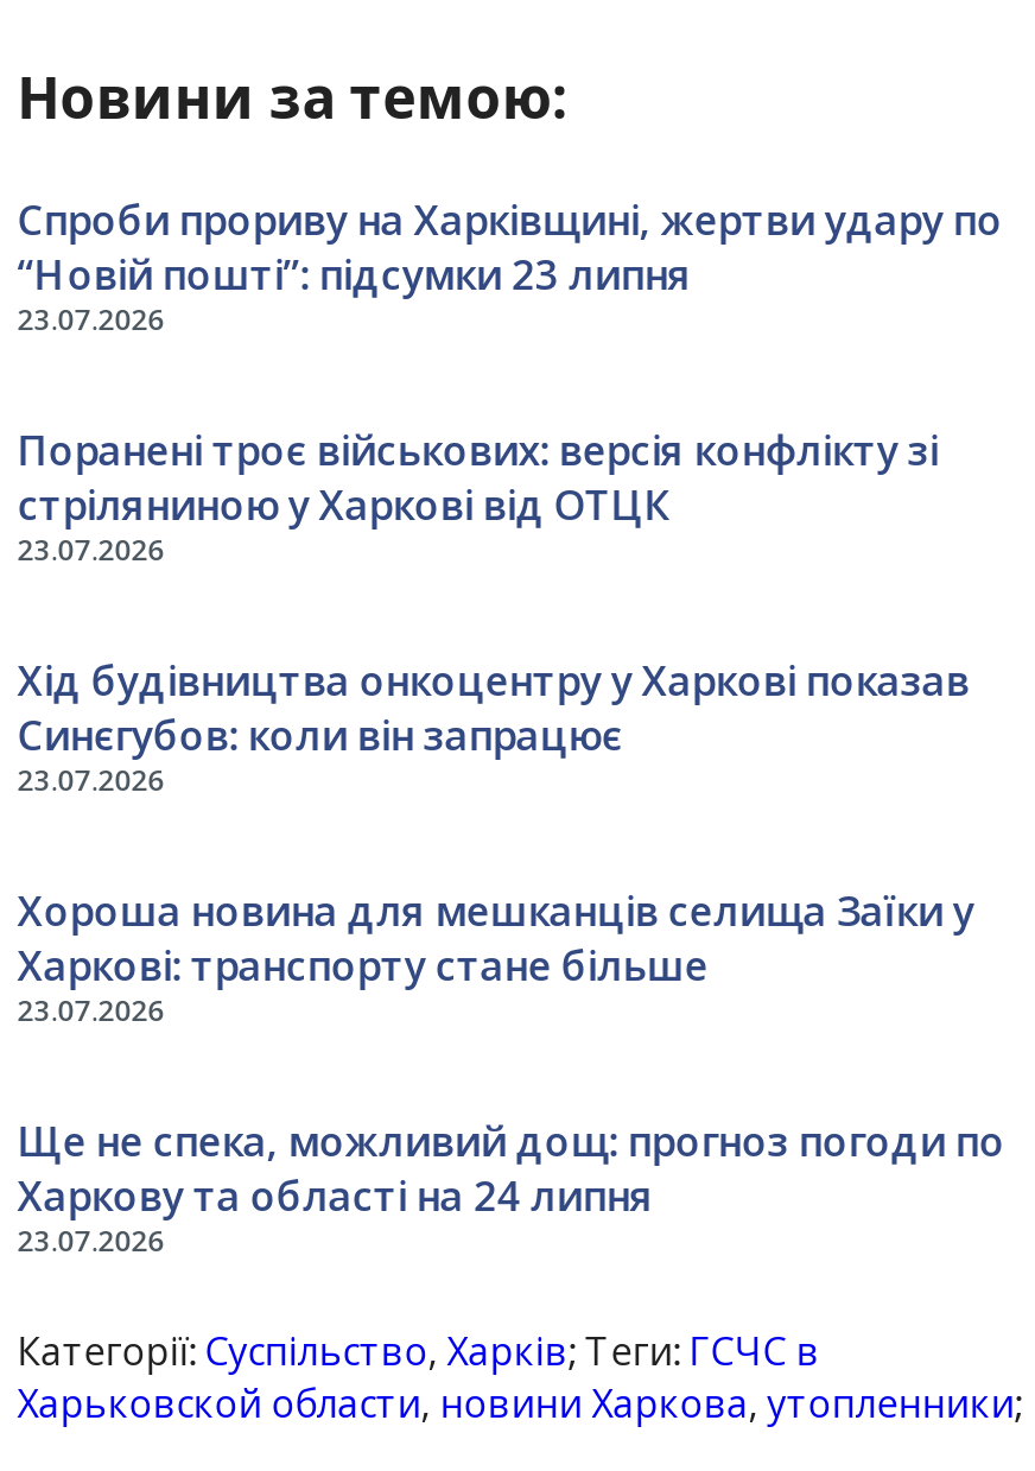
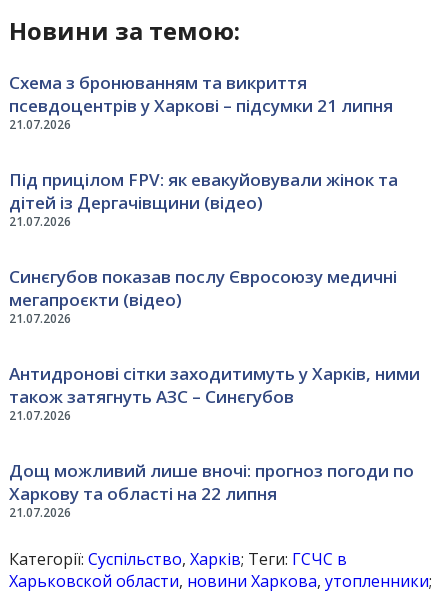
- Спроби прориву на Харківщині, жертви удару по
- “Новій пошті”: підсумки 23 липня
+ Схема з бронюванням та викриття
+ псевдоцентрів у Харкові – підсумки 21 липня

- 23.07.2026
+ 21.07.2026

- Поранені троє військових: версія конфлікту зі
- стріляниною у Харкові від ОТЦК
+ Під прицілом FPV: як евакуйовували жінок та
+ дітей із Дергачівщини (відео)

- 23.07.2026
+ 21.07.2026

- Хід будівництва онкоцентру у Харкові показав
- Синєгубов: коли він запрацює
+ Синєгубов показав послу Євросоюзу медичні
+ мегапроєкти (відео)

- 23.07.2026
+ 21.07.2026

- Хороша новина для мешканців селища Заїки у
- Харкові: транспорту стане більше
+ Антидронові сітки заходитимуть у Харків, ними
+ також затягнуть АЗС – Синєгубов

- 23.07.2026
+ 21.07.2026

- Ще не спека, можливий дощ: прогноз погоди по
- Харкову та області на 24 липня
+ Дощ можливий лише вночі: прогноз погоди по
+ Харкову та області на 22 липня

- 23.07.2026
+ 21.07.2026
